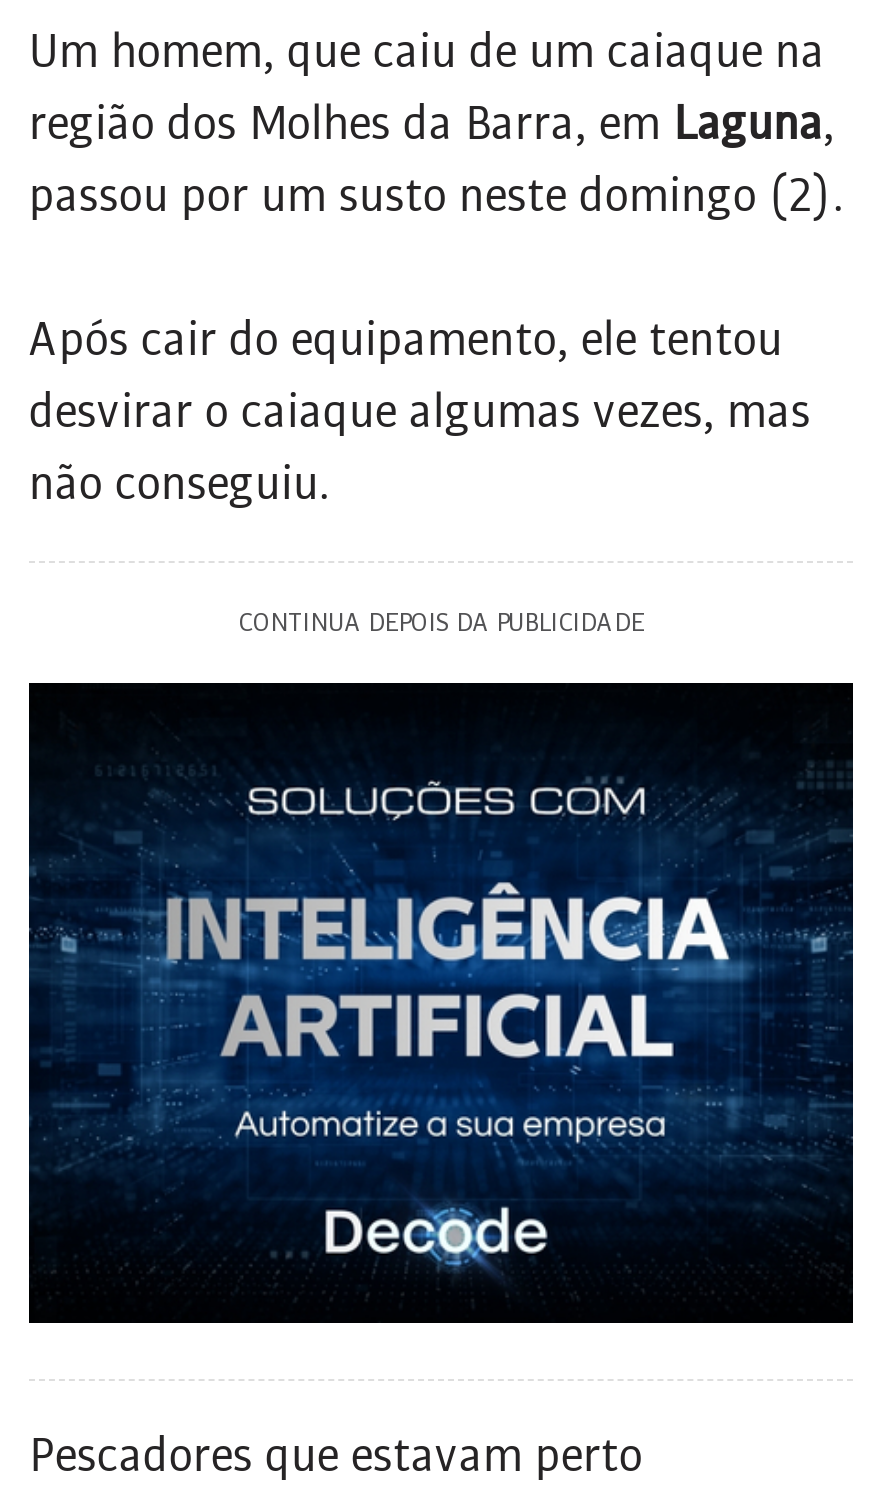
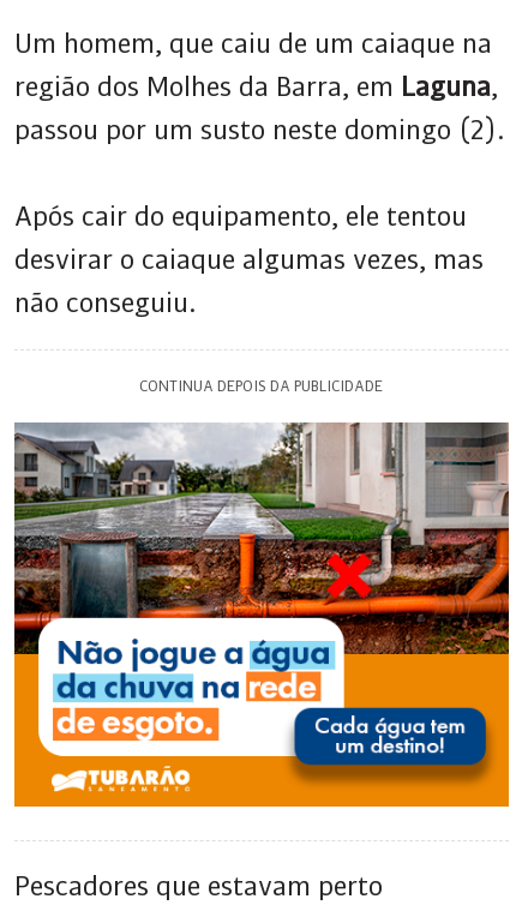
- [image]
+ [image]
